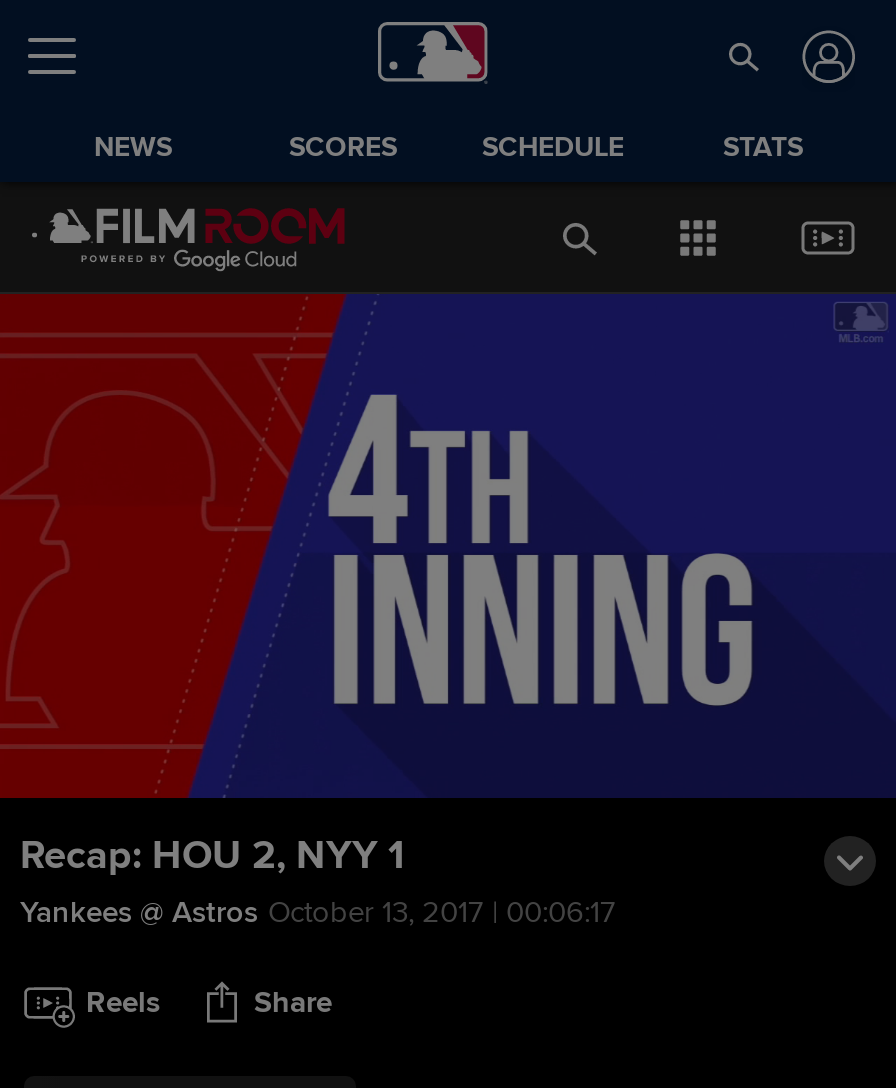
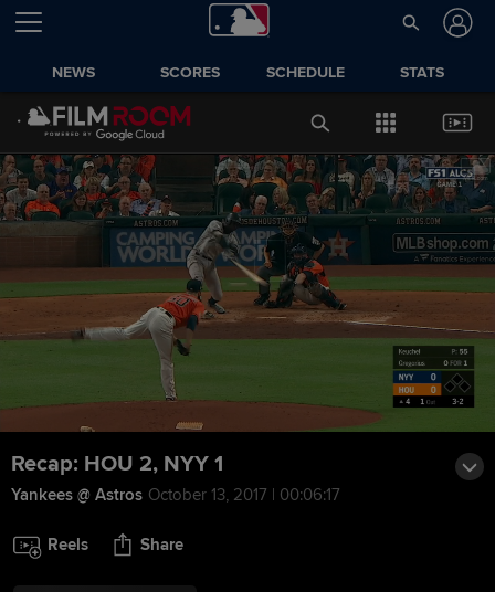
- [image]
+ [image]
